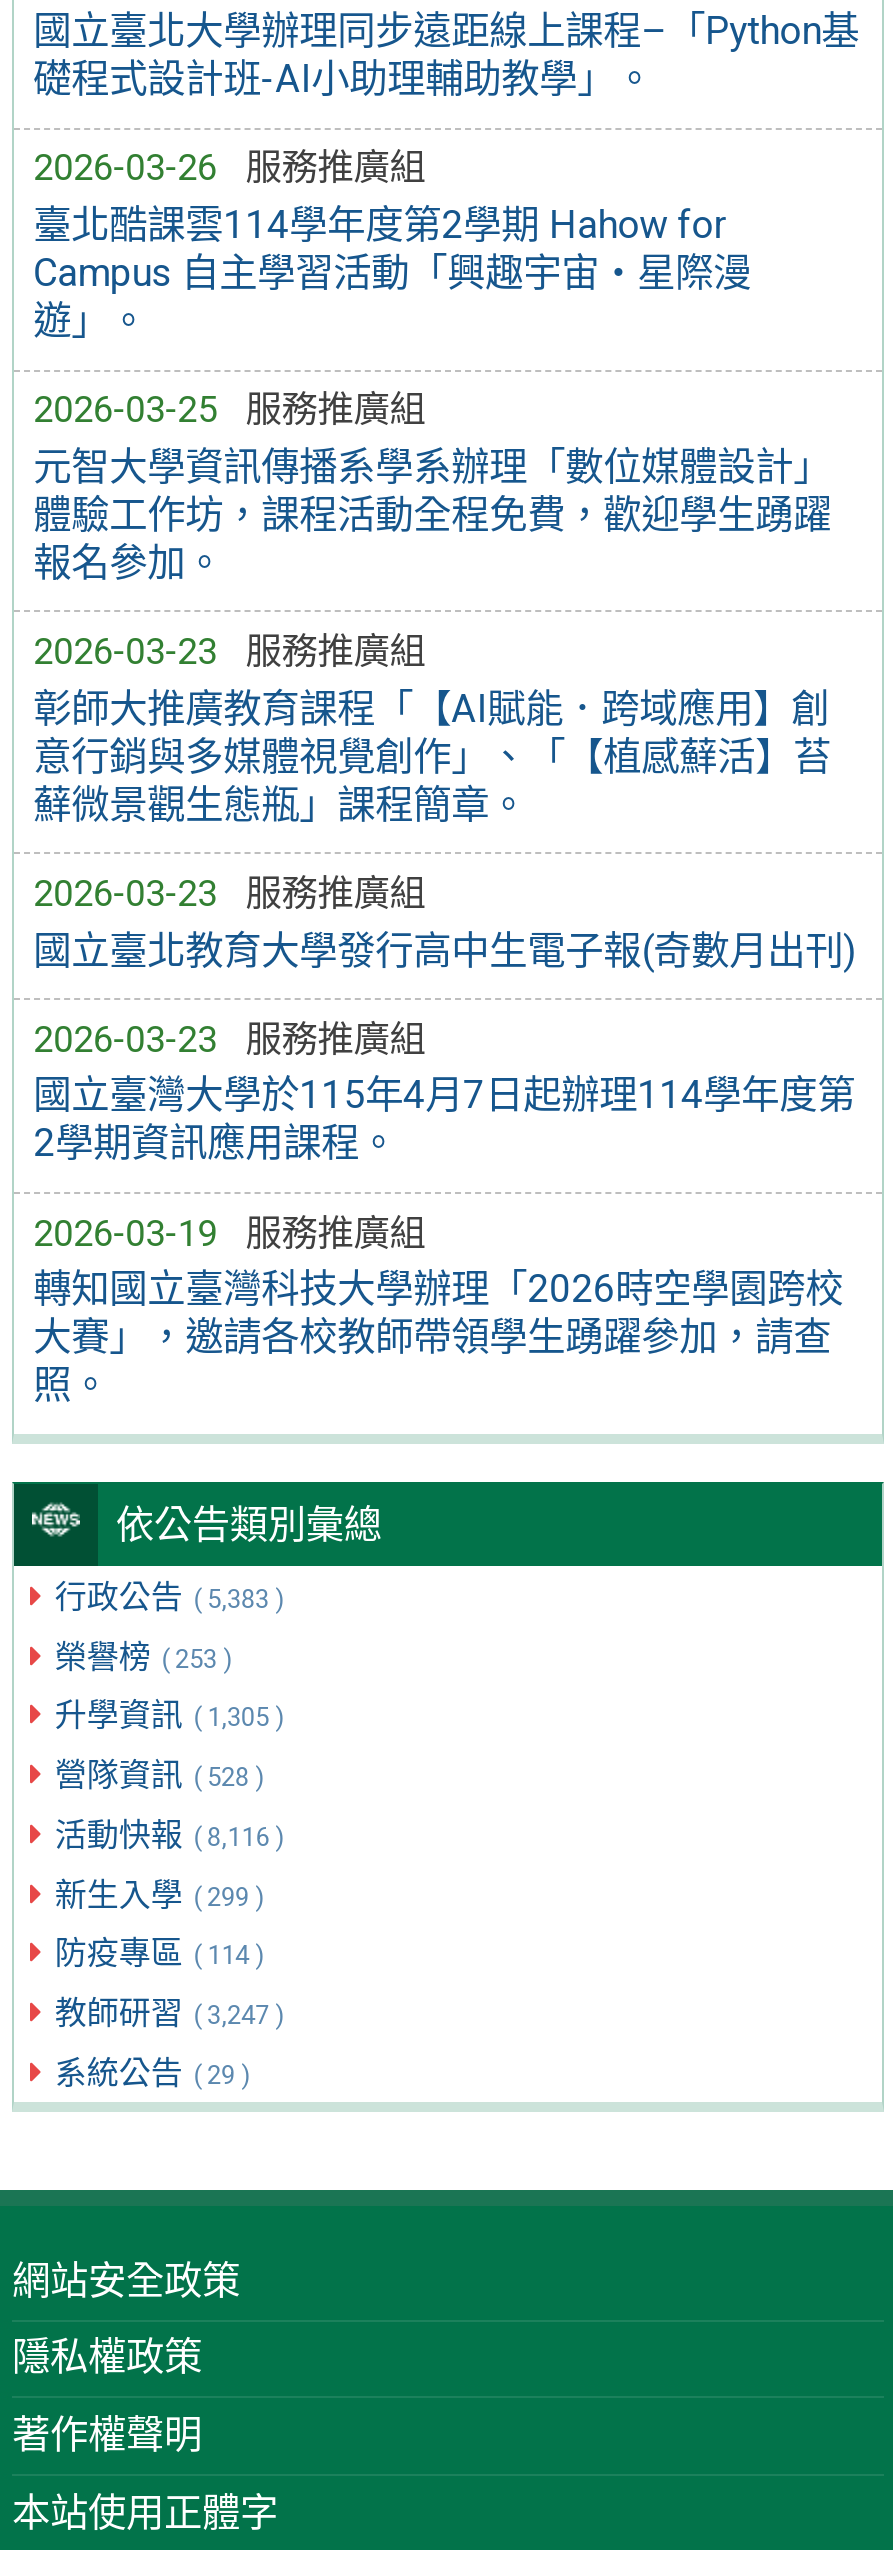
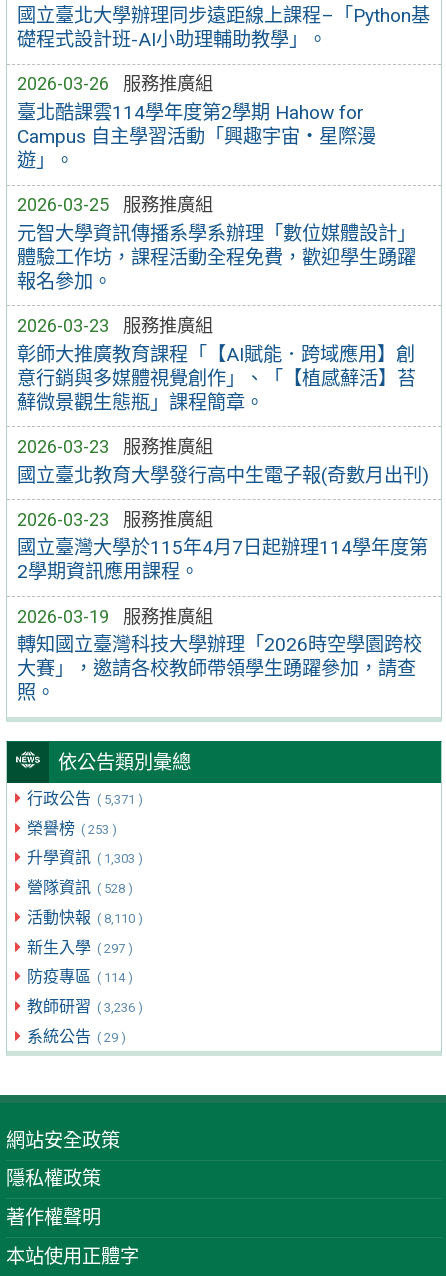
- 行政公告 ( 5,383 )
+ 行政公告 ( 5,371 )

- 升學資訊 ( 1,305 )
+ 升學資訊 ( 1,303 )

- 活動快報 ( 8,116 )
+ 活動快報 ( 8,110 )

- 新生入學 ( 299 )
+ 新生入學 ( 297 )

- 教師研習 ( 3,247 )
+ 教師研習 ( 3,236 )
